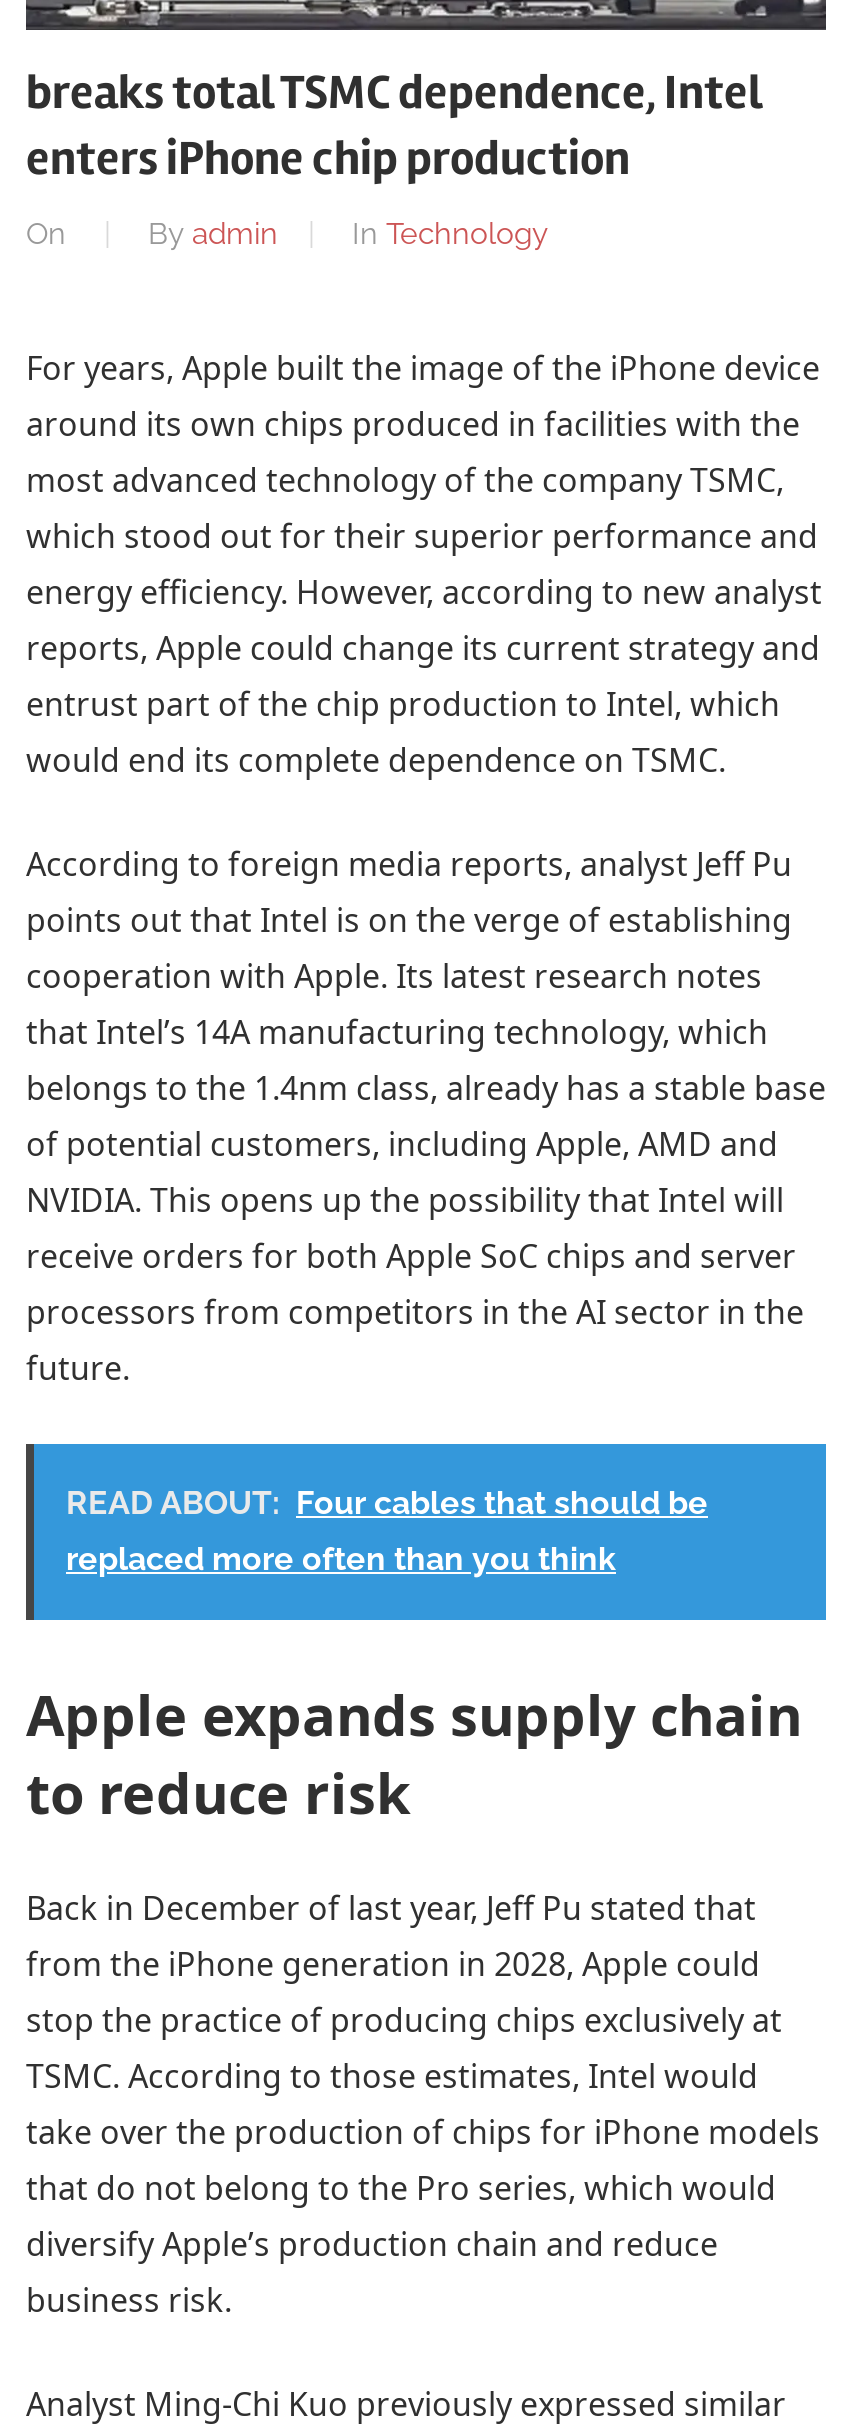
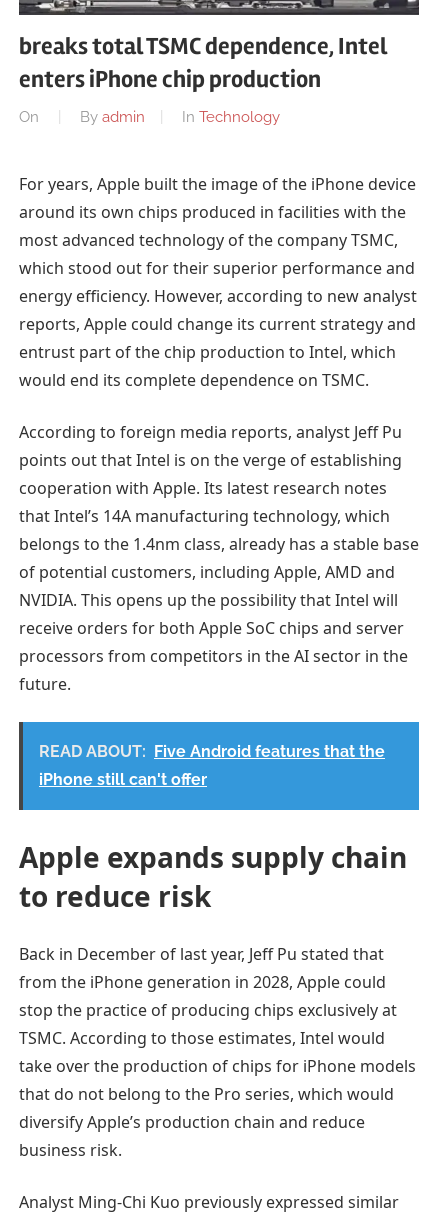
- READ ABOUT: Four cables that should be
+ READ ABOUT: Five Android features that the

- replaced more often than you think
+ iPhone still can't offer
